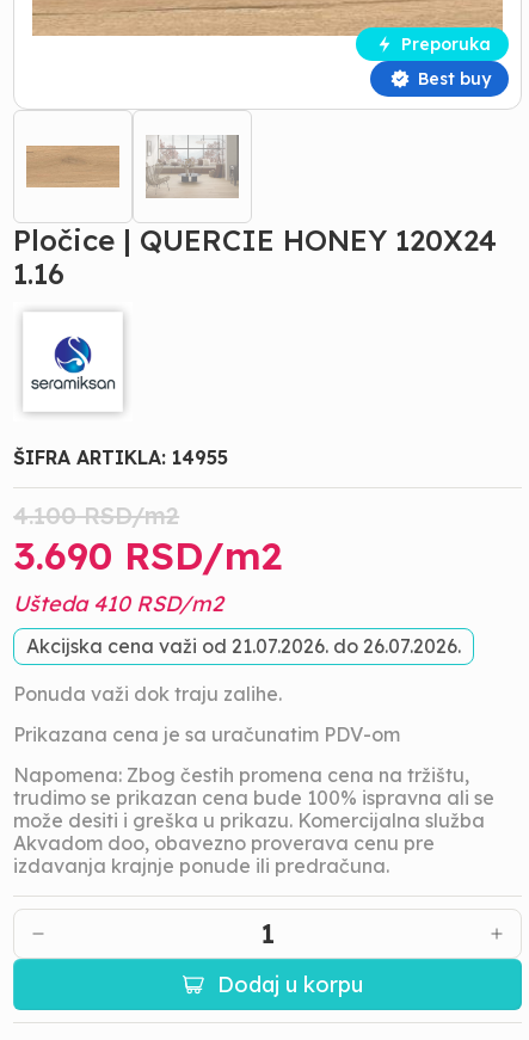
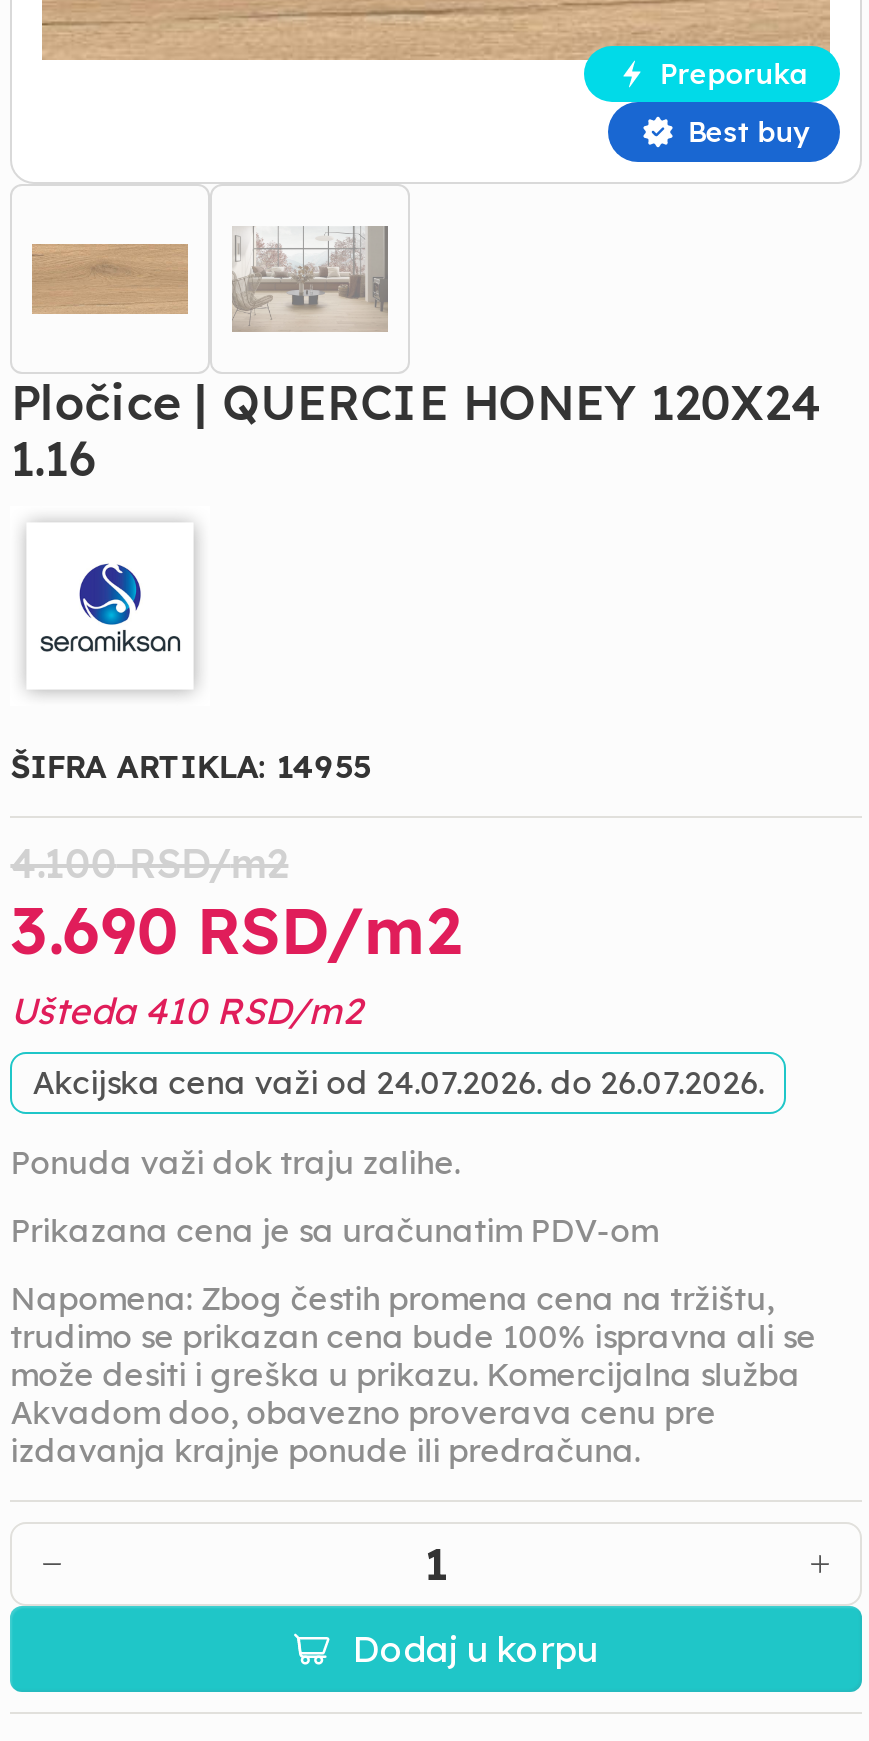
- Akcijska cena važi od 21.07.2026. do 26.07.2026.
+ Akcijska cena važi od 24.07.2026. do 26.07.2026.
